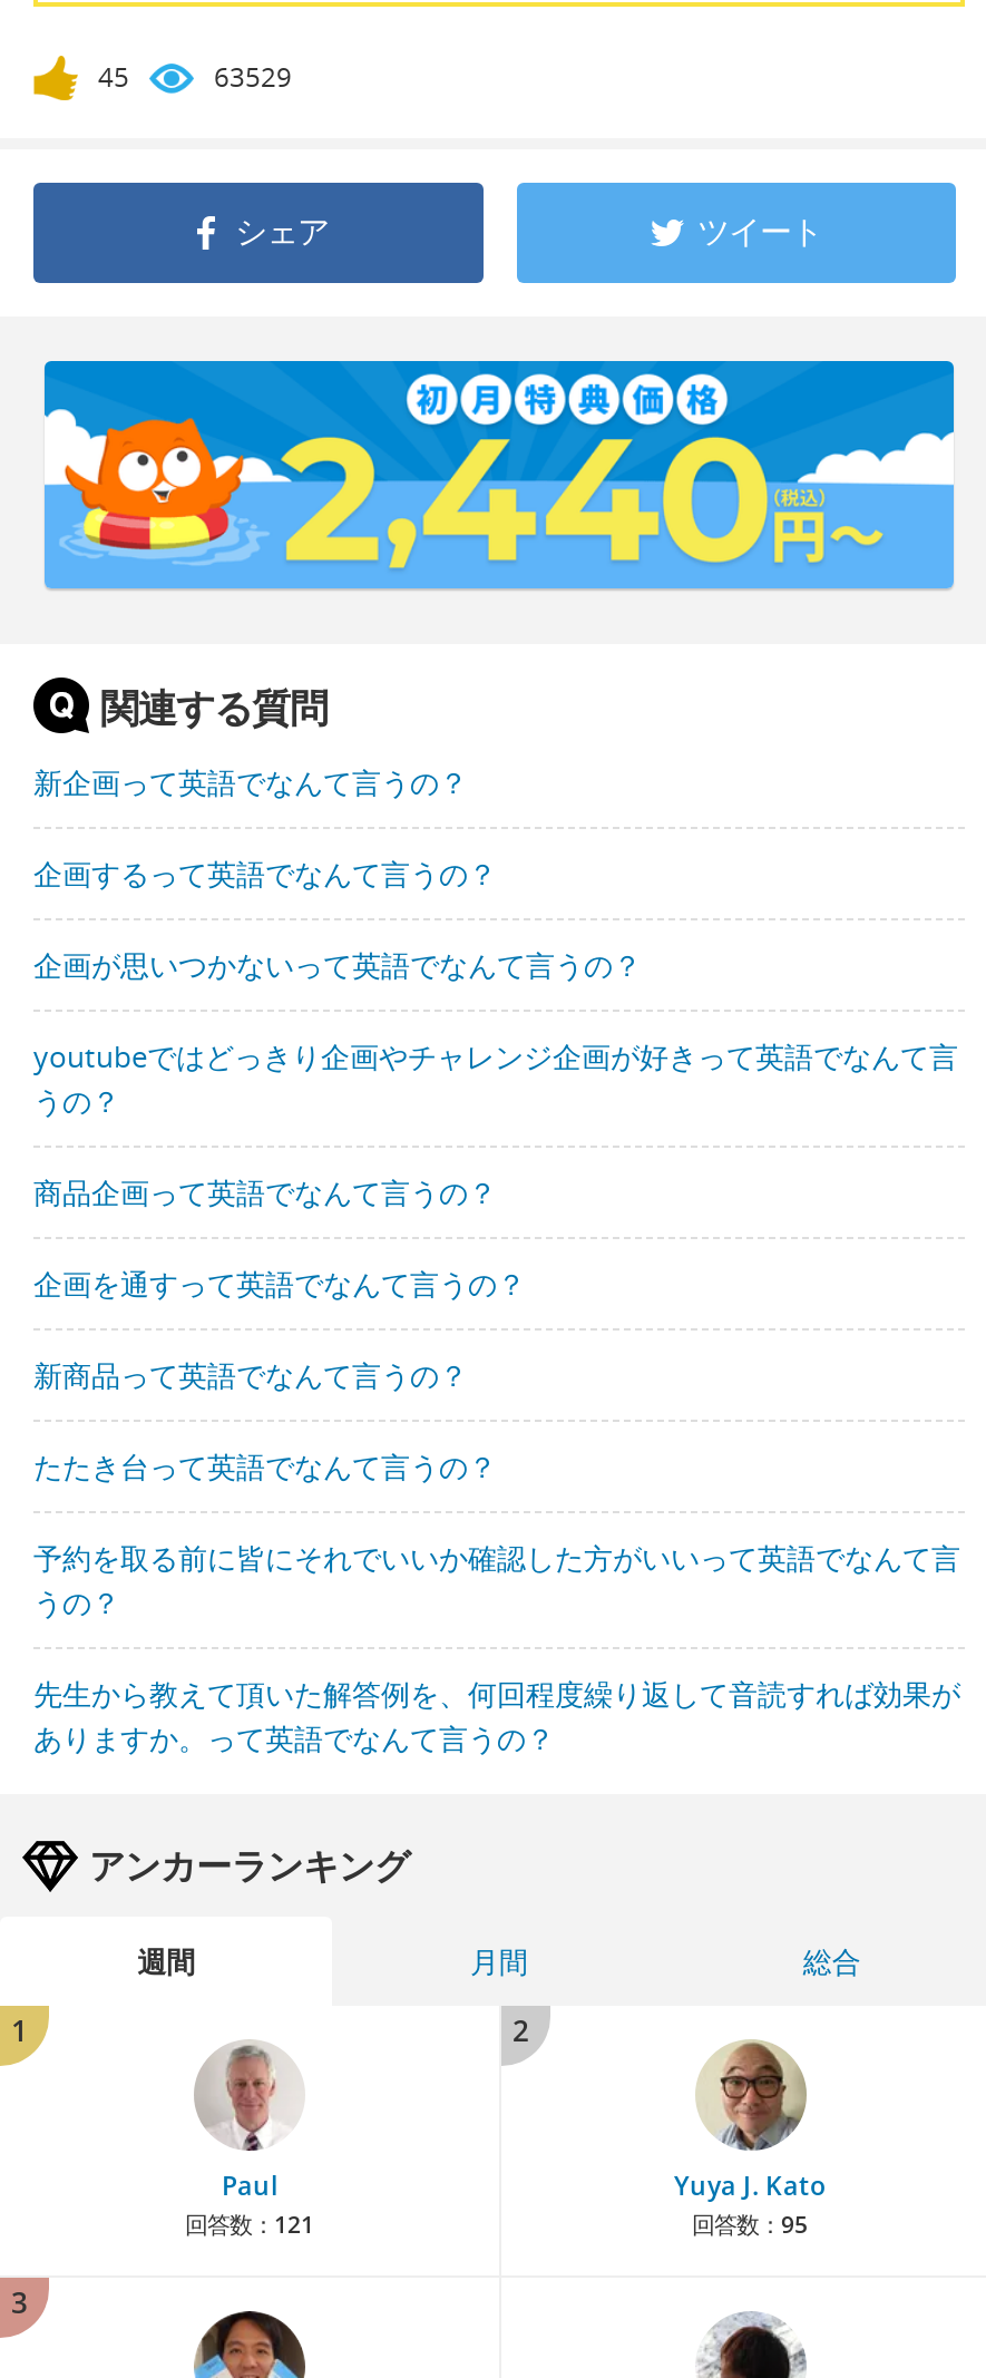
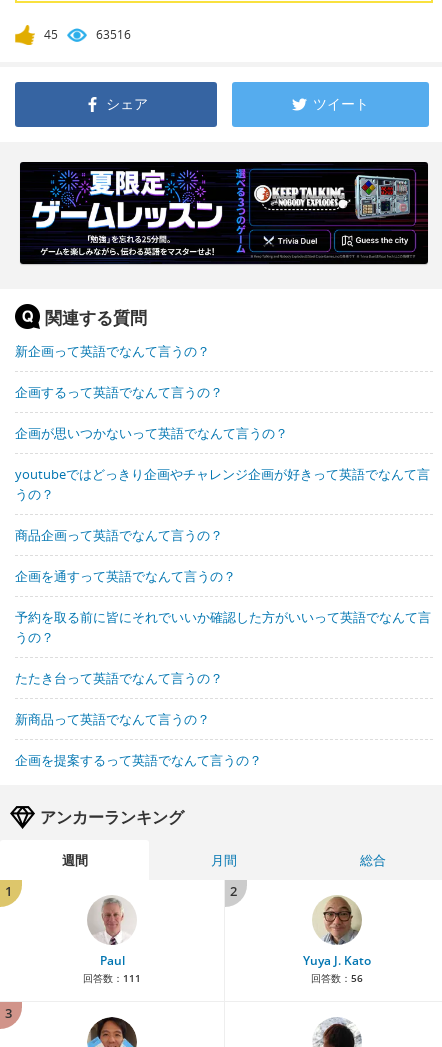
- 63529
+ 63516

- [image]
+ [image]

moved down: たたき台って英語でなんて言うの？ | 新商品って英語でなんて言うの？

moved up: 予約を取る前に皆にそれでいいか確認した方がいいって英語でなんて言 | うの？

- 先生から教えて頂いた解答例を、何回程度繰り返して音読すれば効果が
- ありますか。って英語でなんて言うの？
+ 企画を提案するって英語でなんて言うの？

- 回答数：121
+ 回答数：111

- 回答数：95
+ 回答数：56
